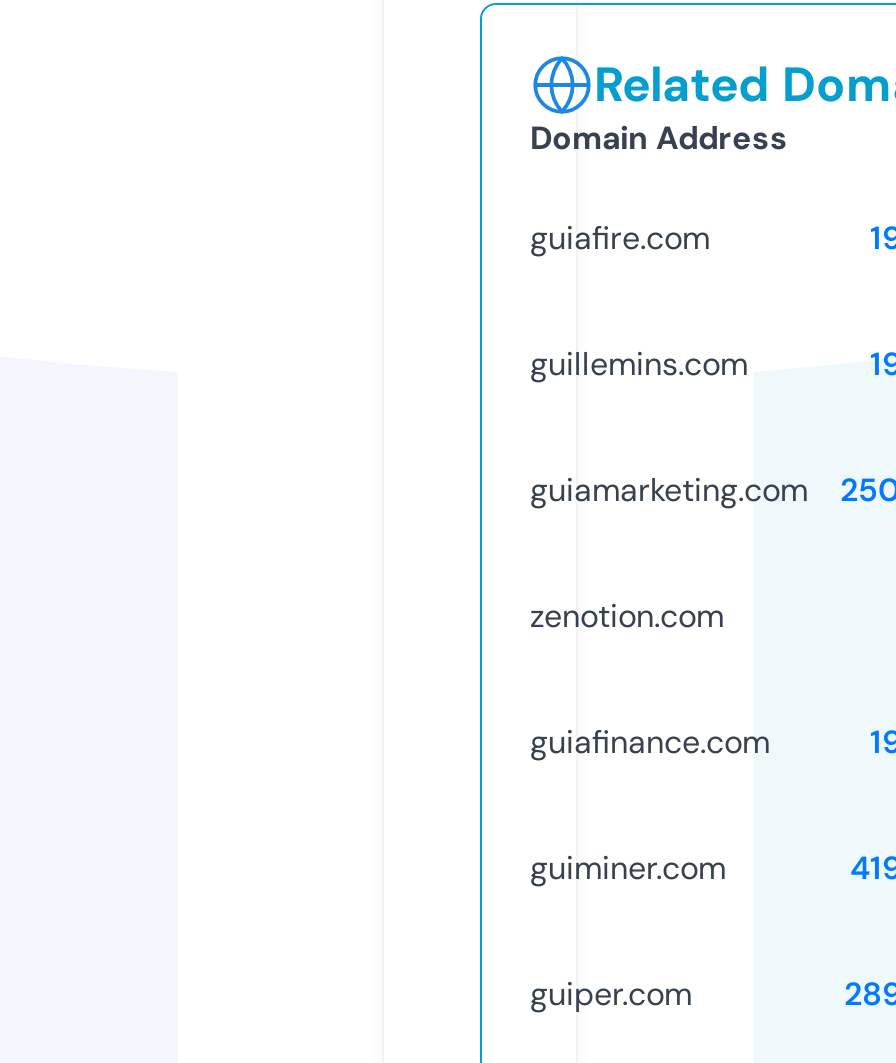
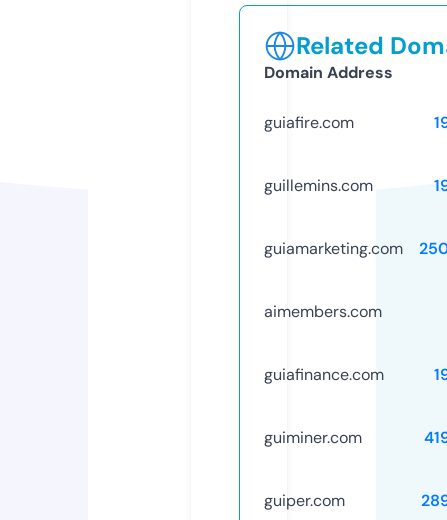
- zenotion.com
+ aimembers.com
